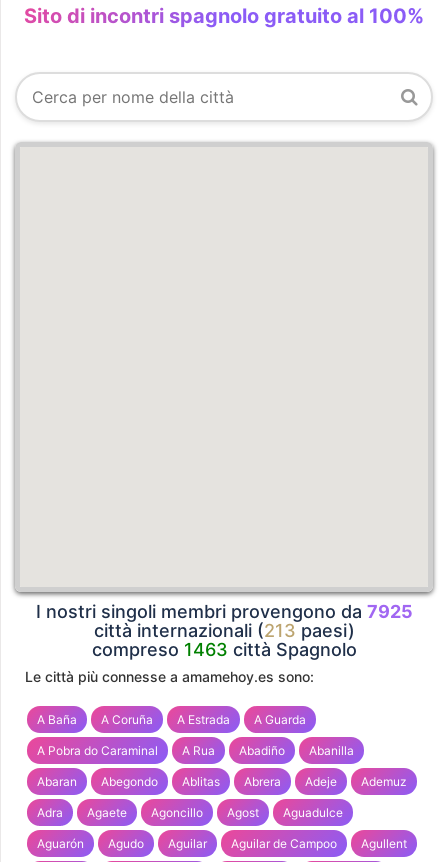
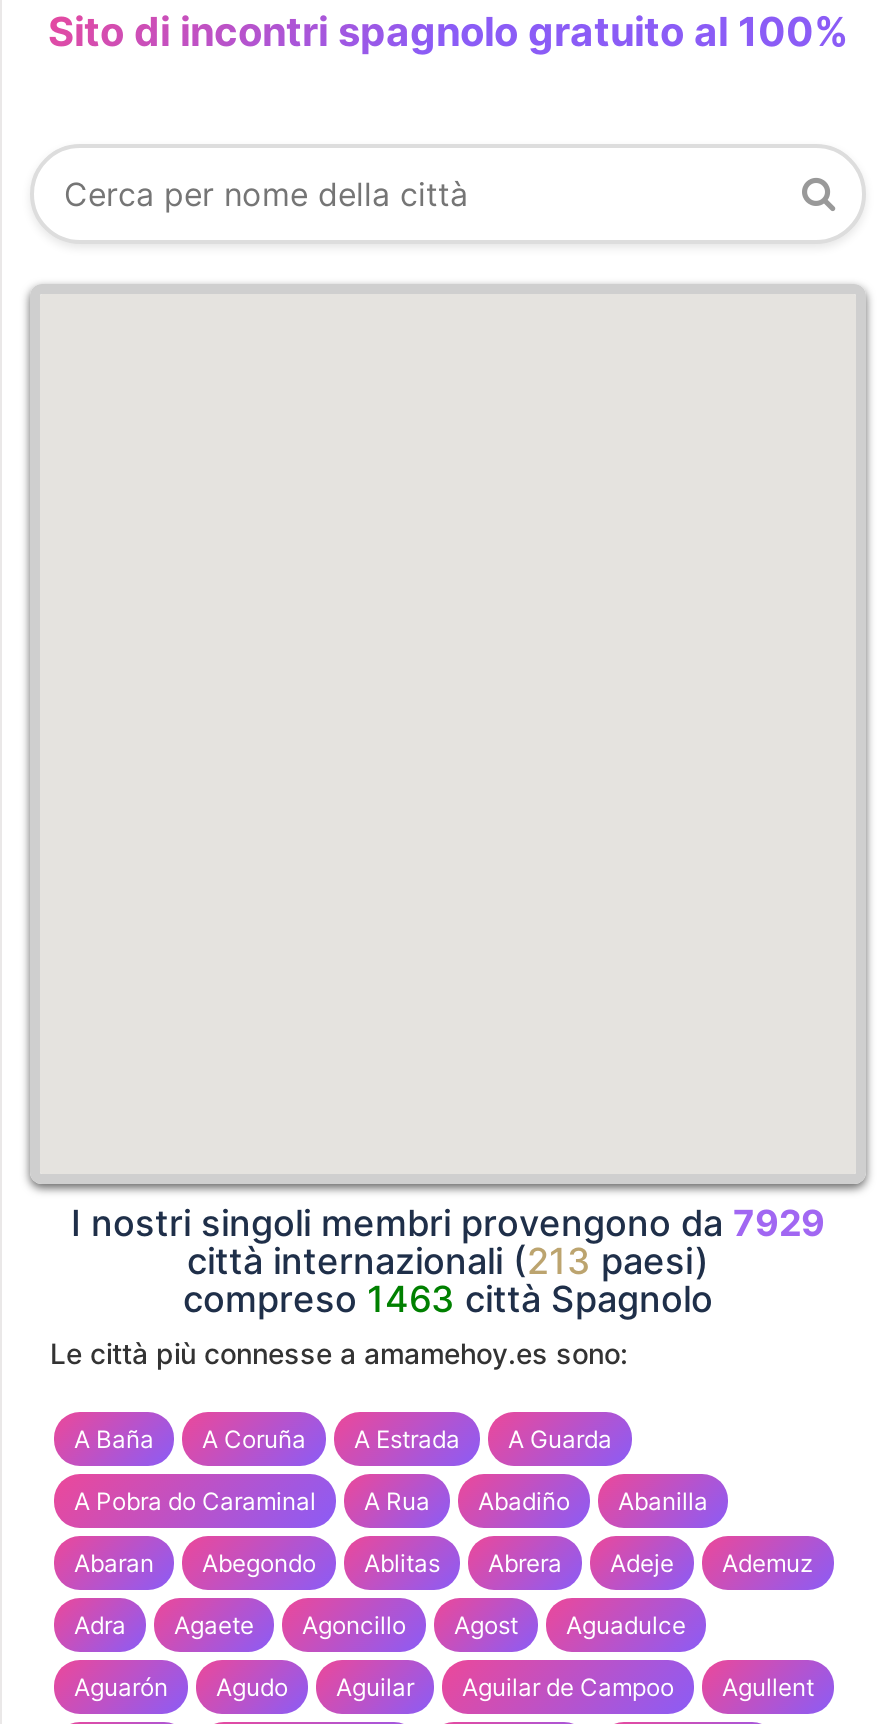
- I nostri singoli membri provengono da 7925
+ I nostri singoli membri provengono da 7929
